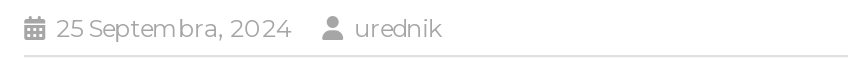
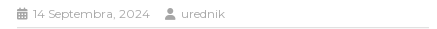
- 25 Septembra, 2024
+ 14 Septembra, 2024
